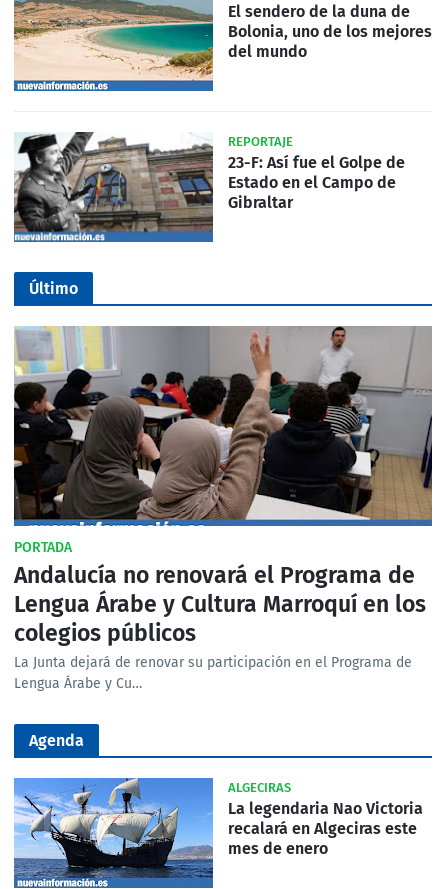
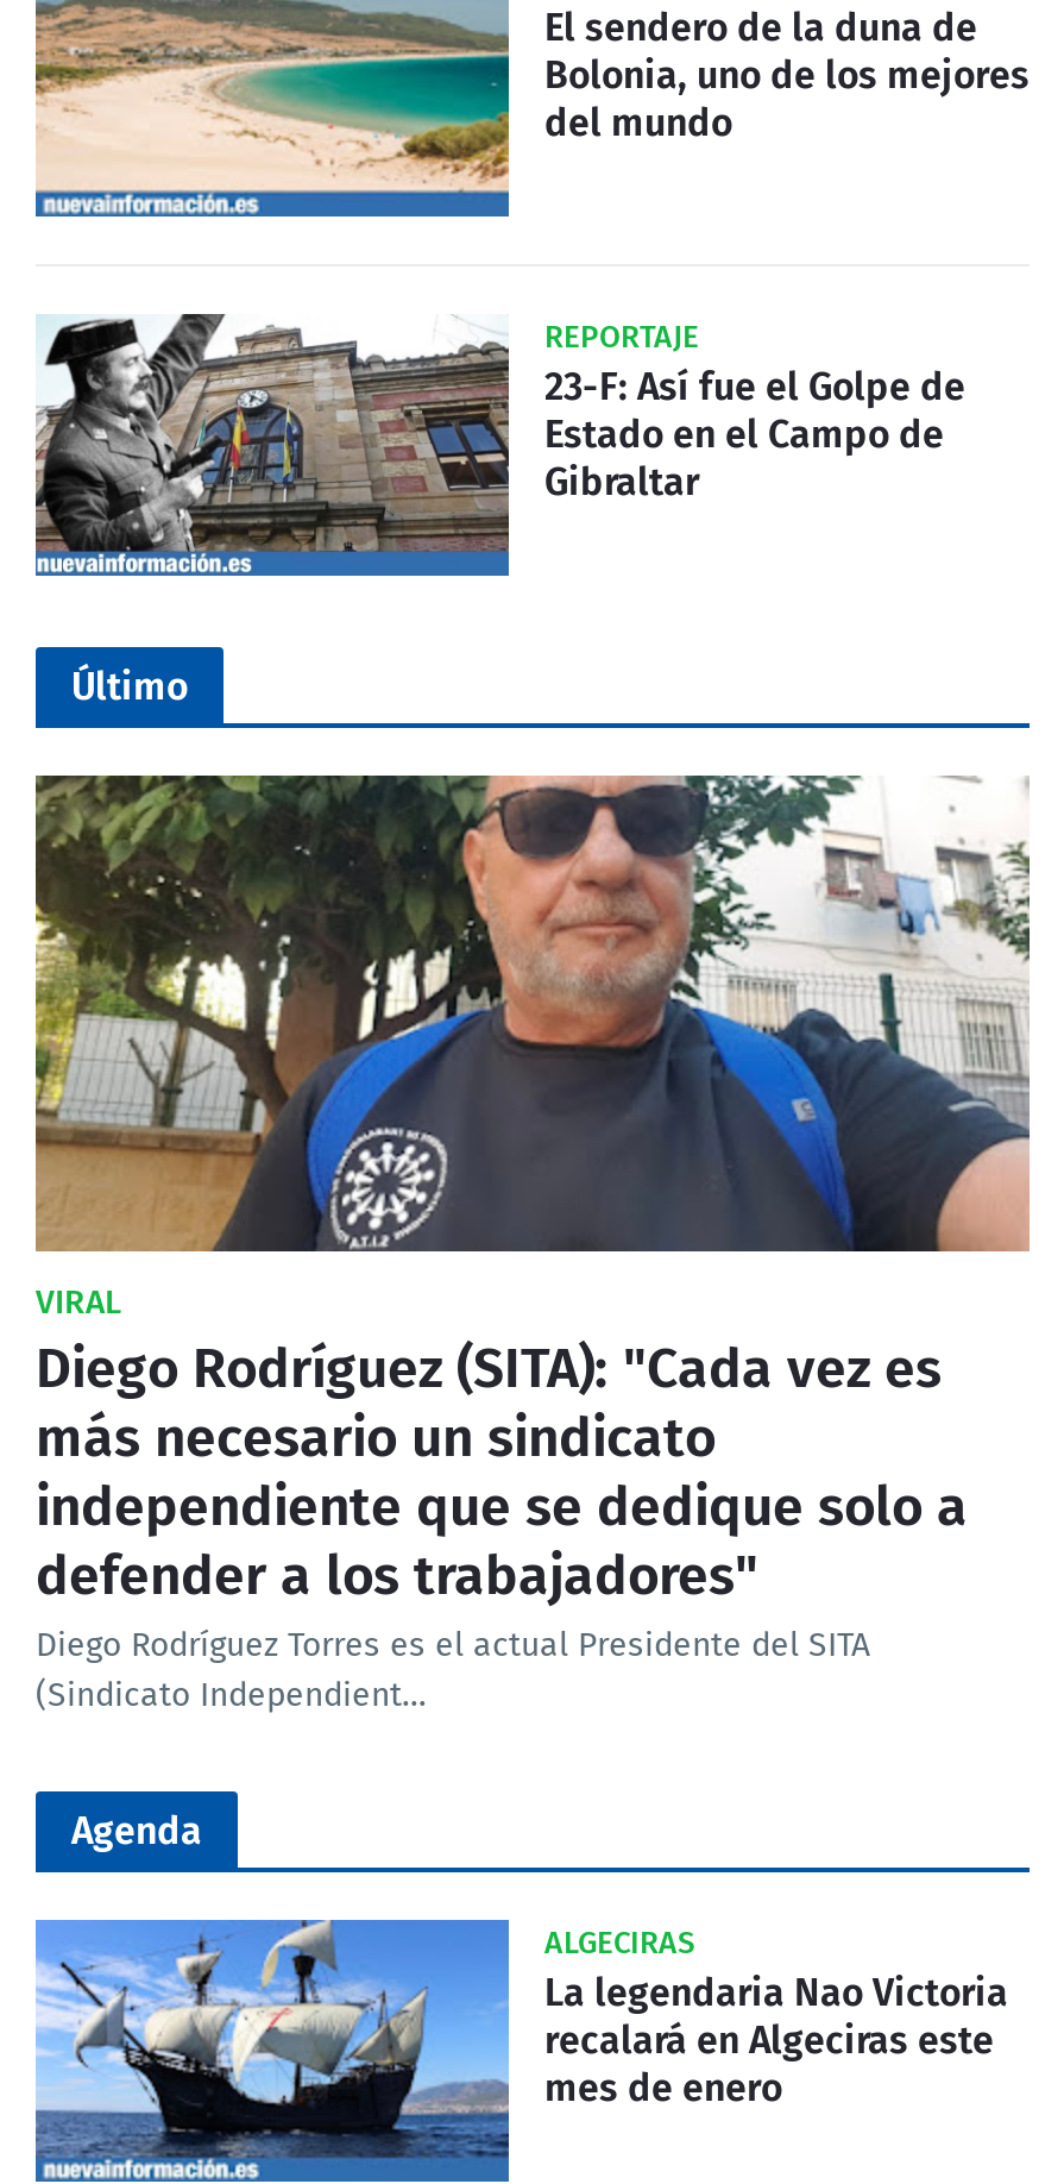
- [image]
- PORTADA
- Andalucía no renovará el Programa de
- Lengua Árabe y Cultura Marroquí en los
- colegios públicos
- La Junta dejará de renovar su participación en el Programa de
- Lengua Árabe y Cu…
+ [image]
+ VIRAL
+ Diego Rodríguez (SITA): "Cada vez es
+ más necesario un sindicato
+ independiente que se dedique solo a
+ defender a los trabajadores"
+ Diego Rodríguez Torres es el actual Presidente del SITA
+ (Sindicato Independient…
